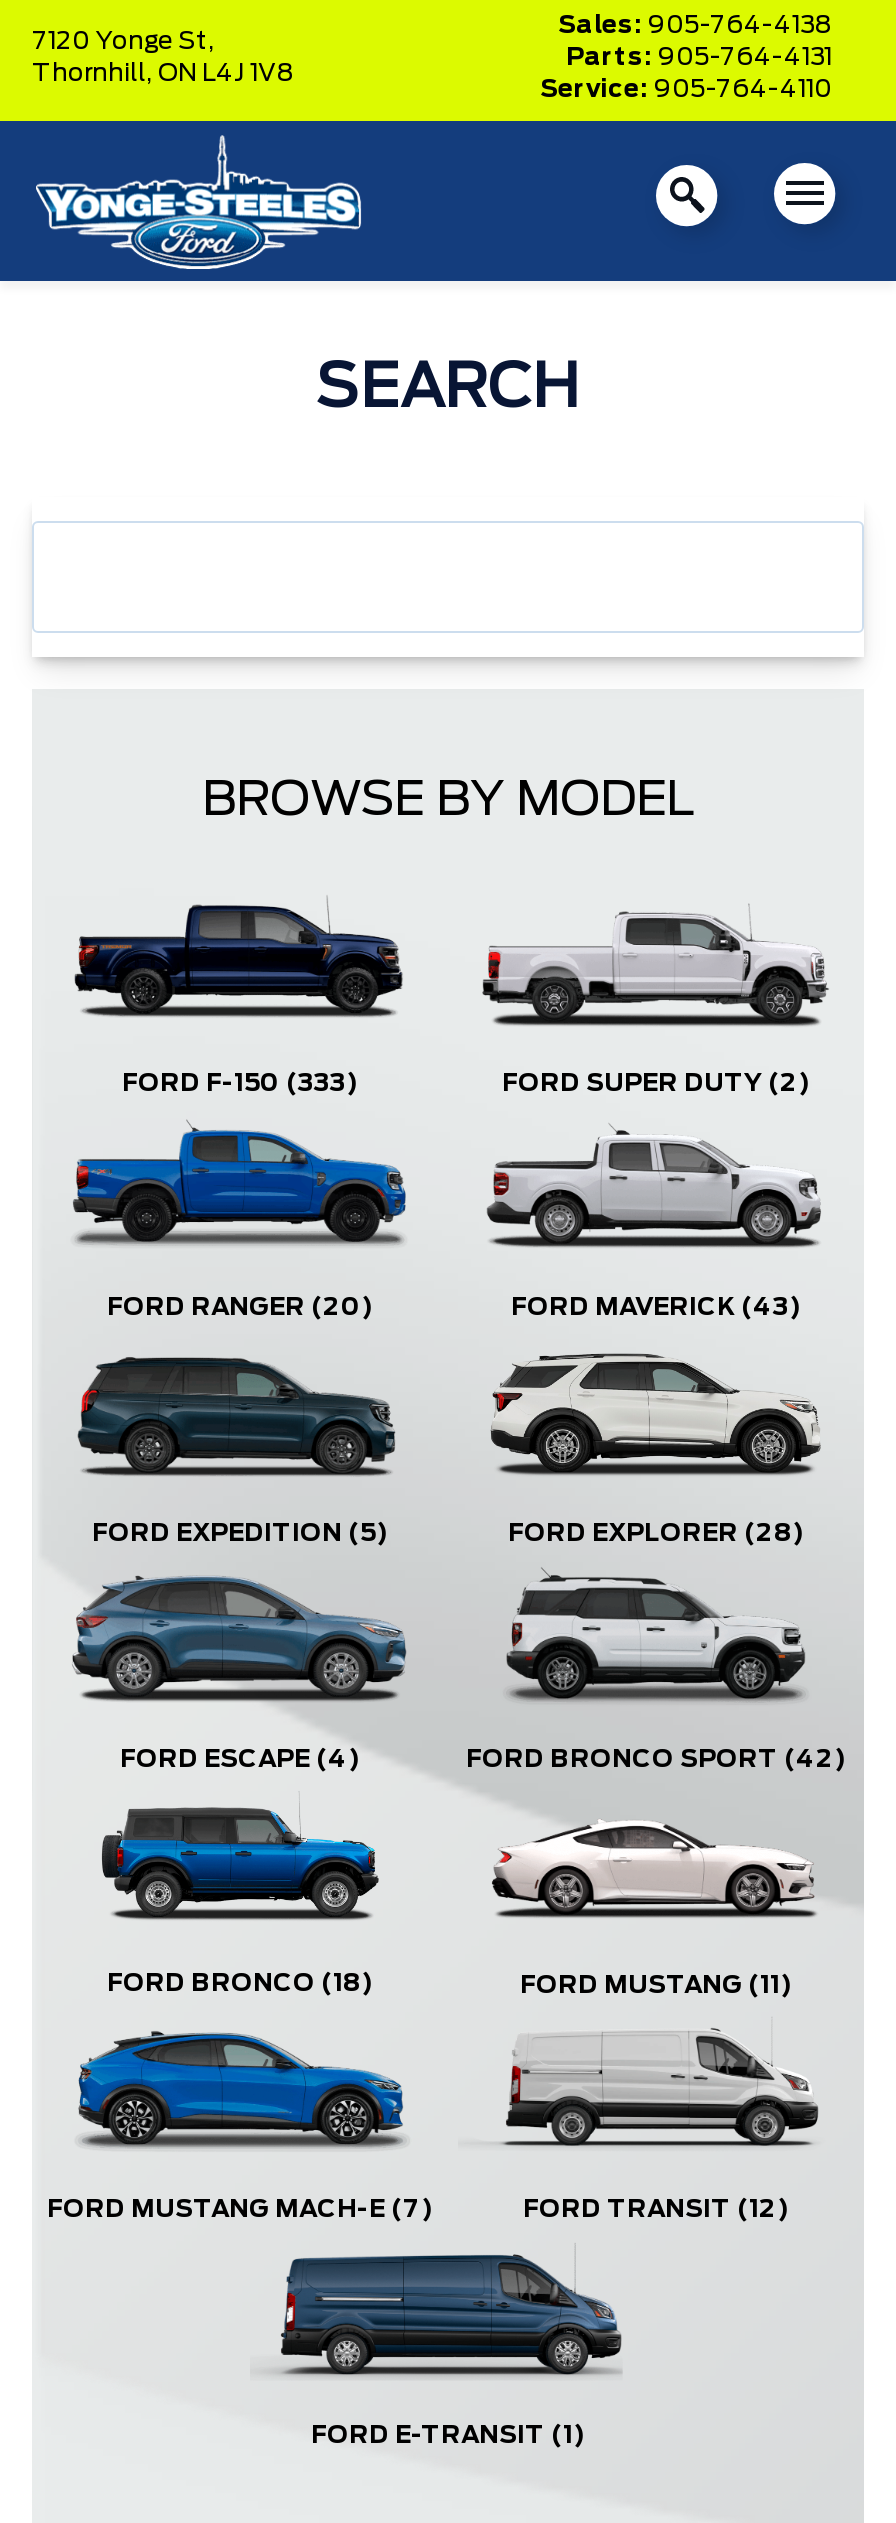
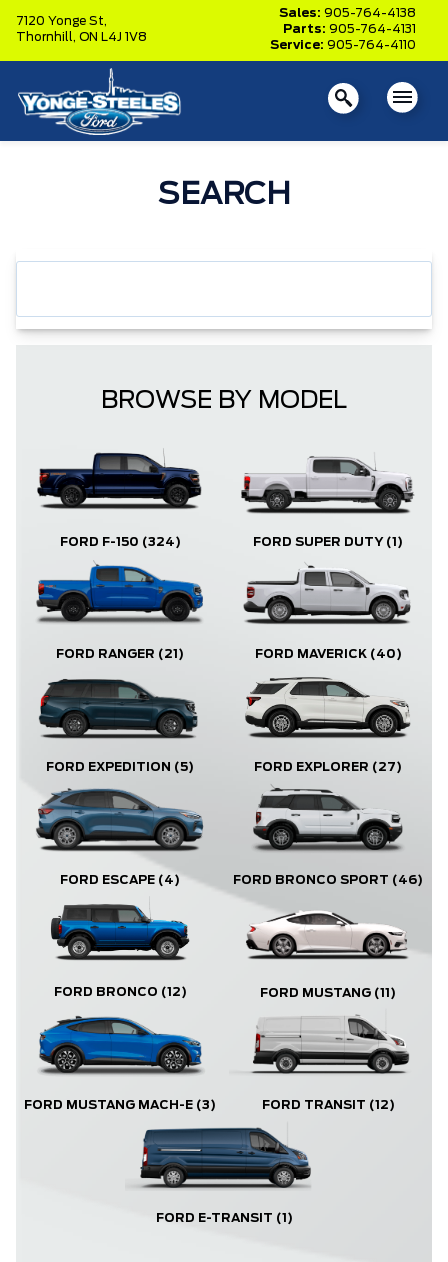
- FORD F-150 (333)
+ FORD F-150 (324)

- FORD SUPER DUTY (2)
+ FORD SUPER DUTY (1)

- FORD RANGER (20)
+ FORD RANGER (21)

- FORD MAVERICK (43)
+ FORD MAVERICK (40)

- FORD EXPLORER (28)
+ FORD EXPLORER (27)

- FORD BRONCO SPORT (42)
+ FORD BRONCO SPORT (46)

- FORD BRONCO (18)
+ FORD BRONCO (12)

- FORD MUSTANG MACH-E (7)
+ FORD MUSTANG MACH-E (3)
